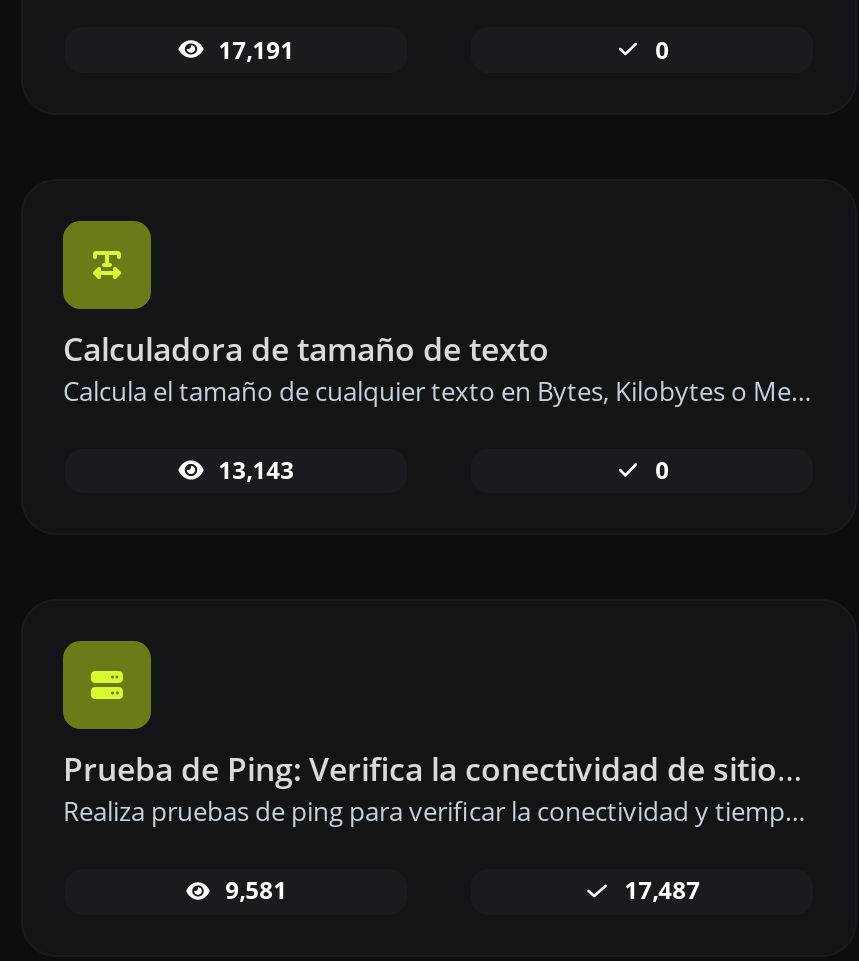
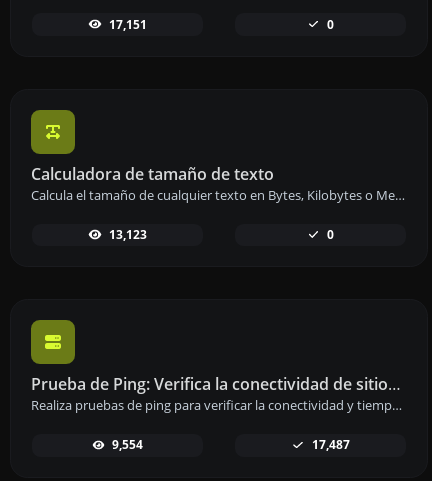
- 17,191
+ 17,151

- 13,143
+ 13,123

- 9,581
+ 9,554
